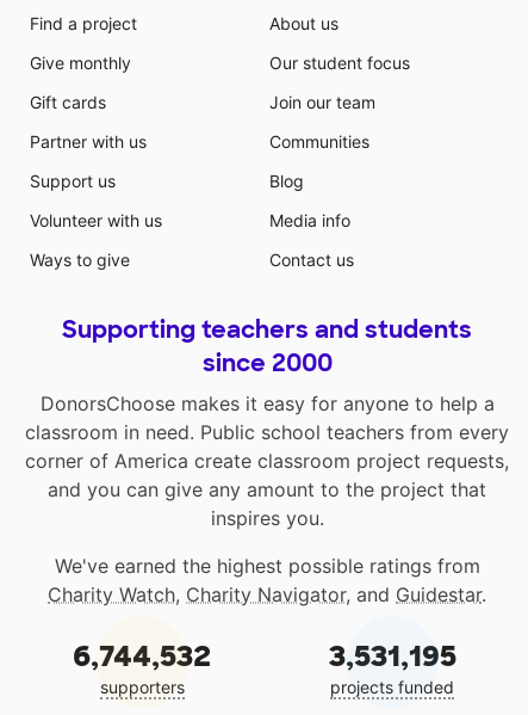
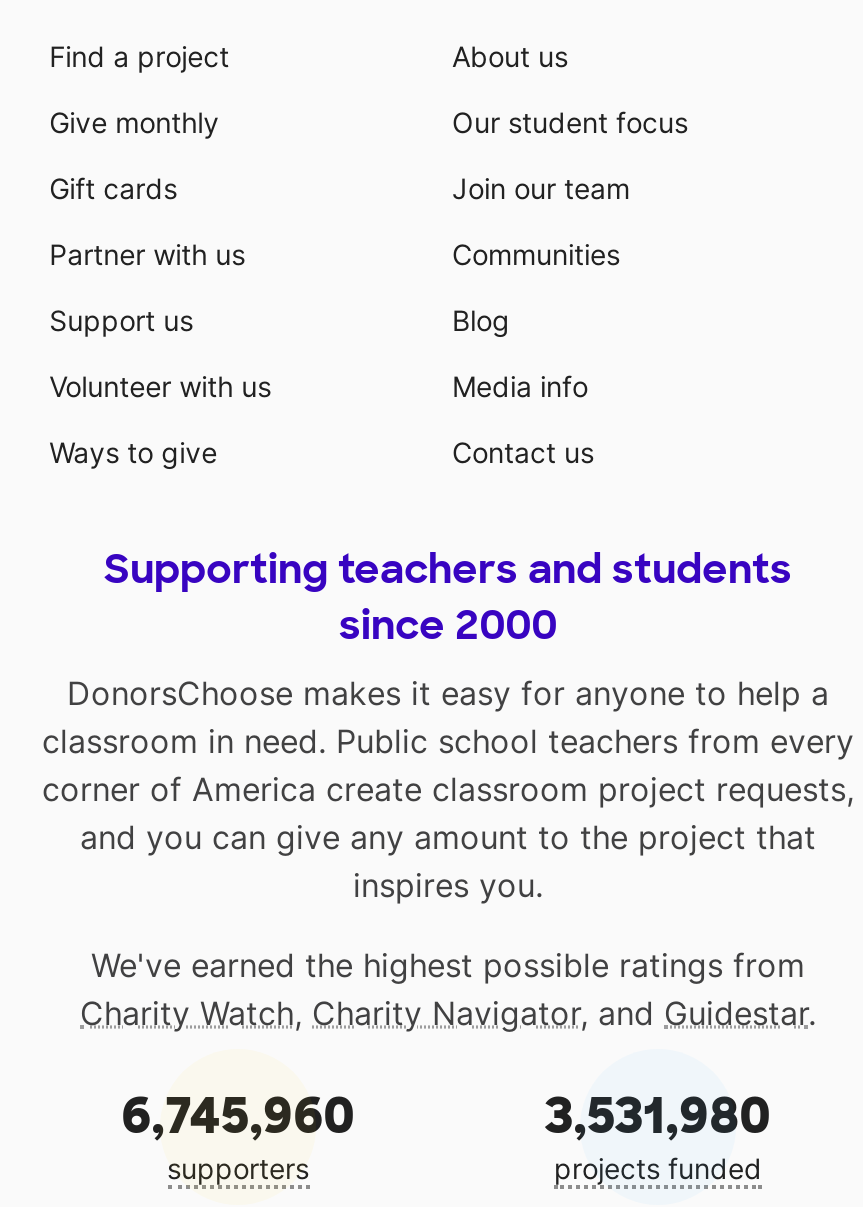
- 6,744,532
+ 6,745,960

- 3,531,195
+ 3,531,980
